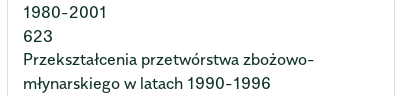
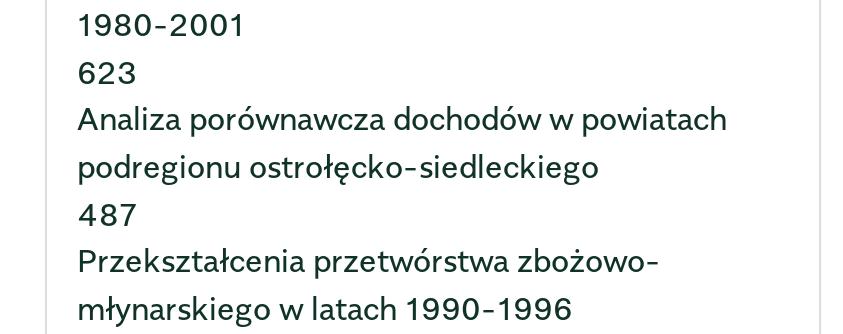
+ Analiza porównawcza dochodów w powiatach
+ podregionu ostrołęcko-siedleckiego
+ 487
